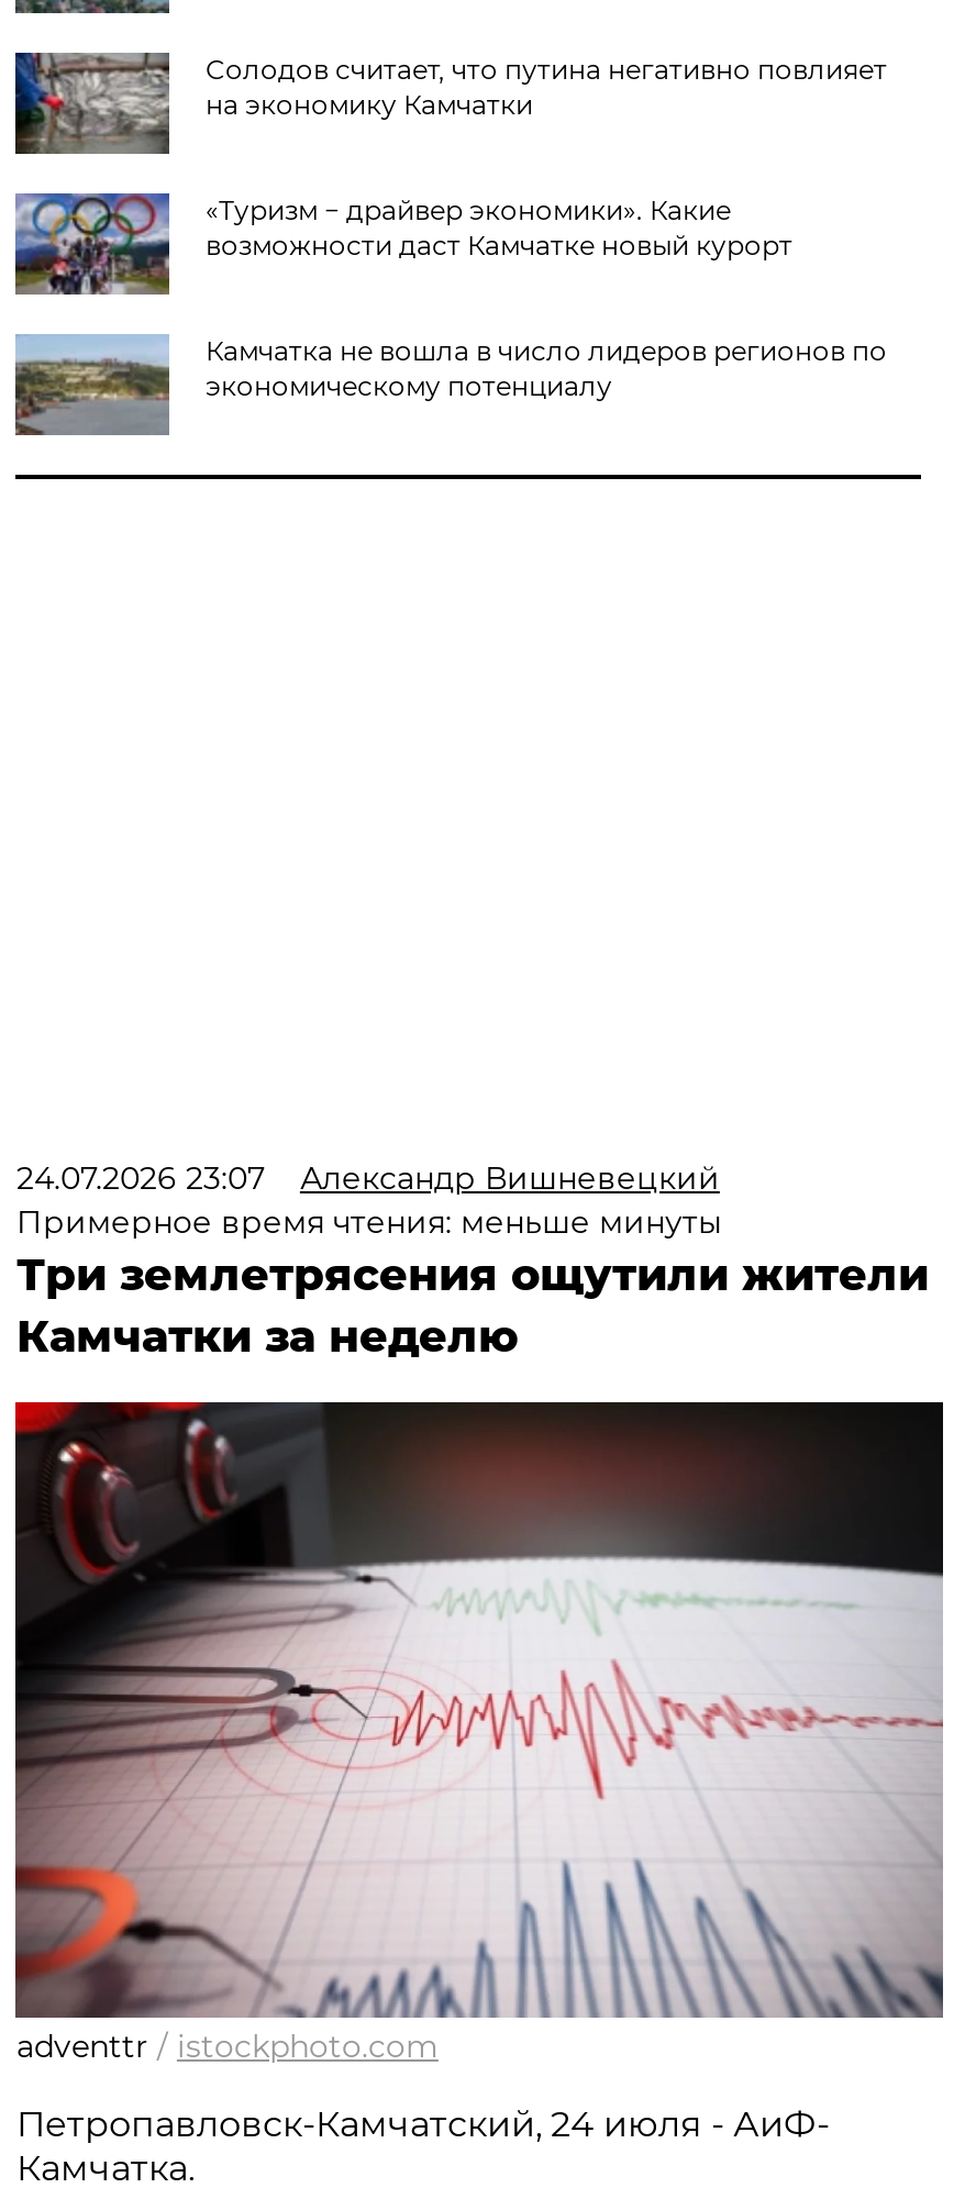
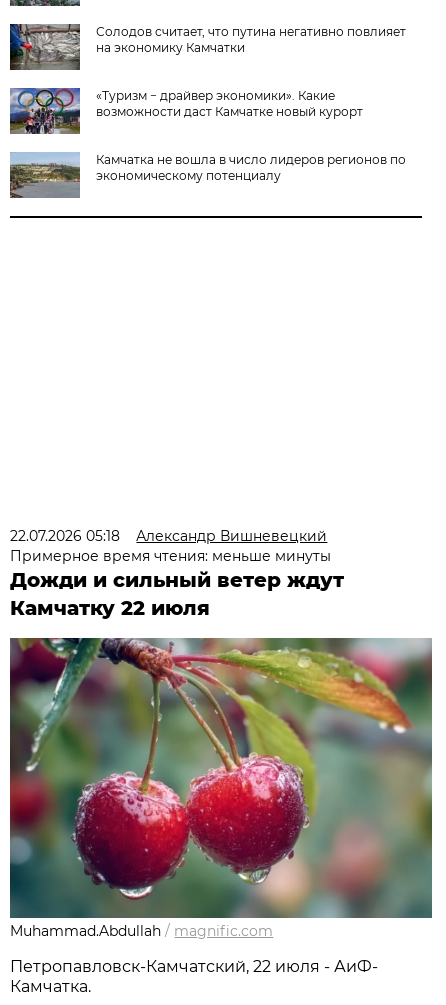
- 24.07.2026 23:07 Александр Вишневецкий
+ 22.07.2026 05:18 Александр Вишневецкий

- Три землетрясения ощутили жители
- Камчатки за неделю
+ Дожди и сильный ветер ждут
+ Камчатку 22 июля

- [image]
- adventtr / istockphoto.com
+ [image]
+ Muhammad.Abdullah / magnific.com

- Петропавловск-Камчатский, 24 июля - АиФ-
+ Петропавловск-Камчатский, 22 июля - АиФ-
